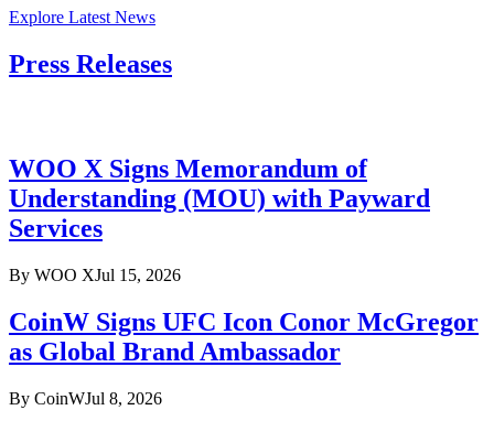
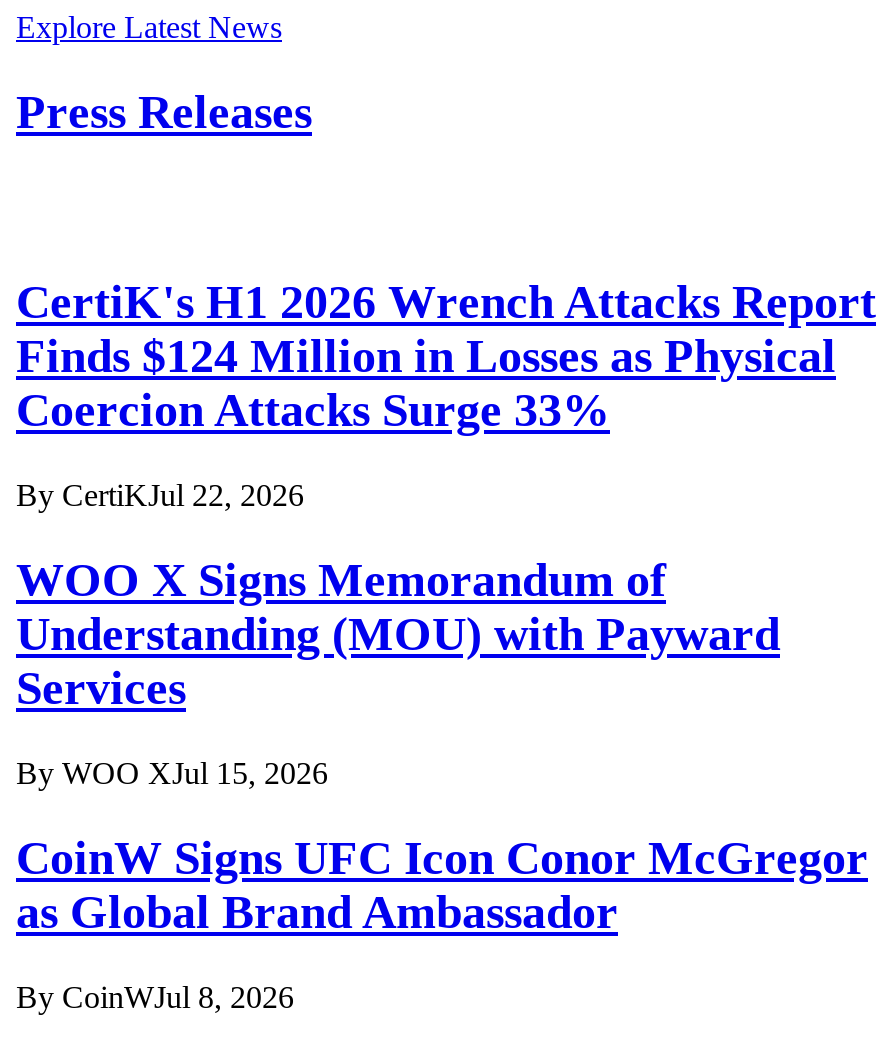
+ CertiK's H1 2026 Wrench Attacks Report
+ Finds $124 Million in Losses as Physical
+ Coercion Attacks Surge 33%
+ By CertiKJul 22, 2026
